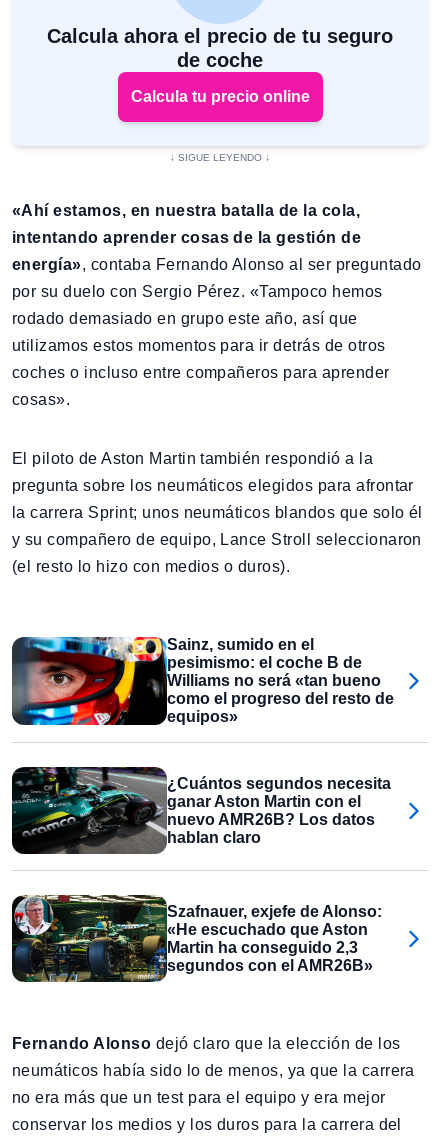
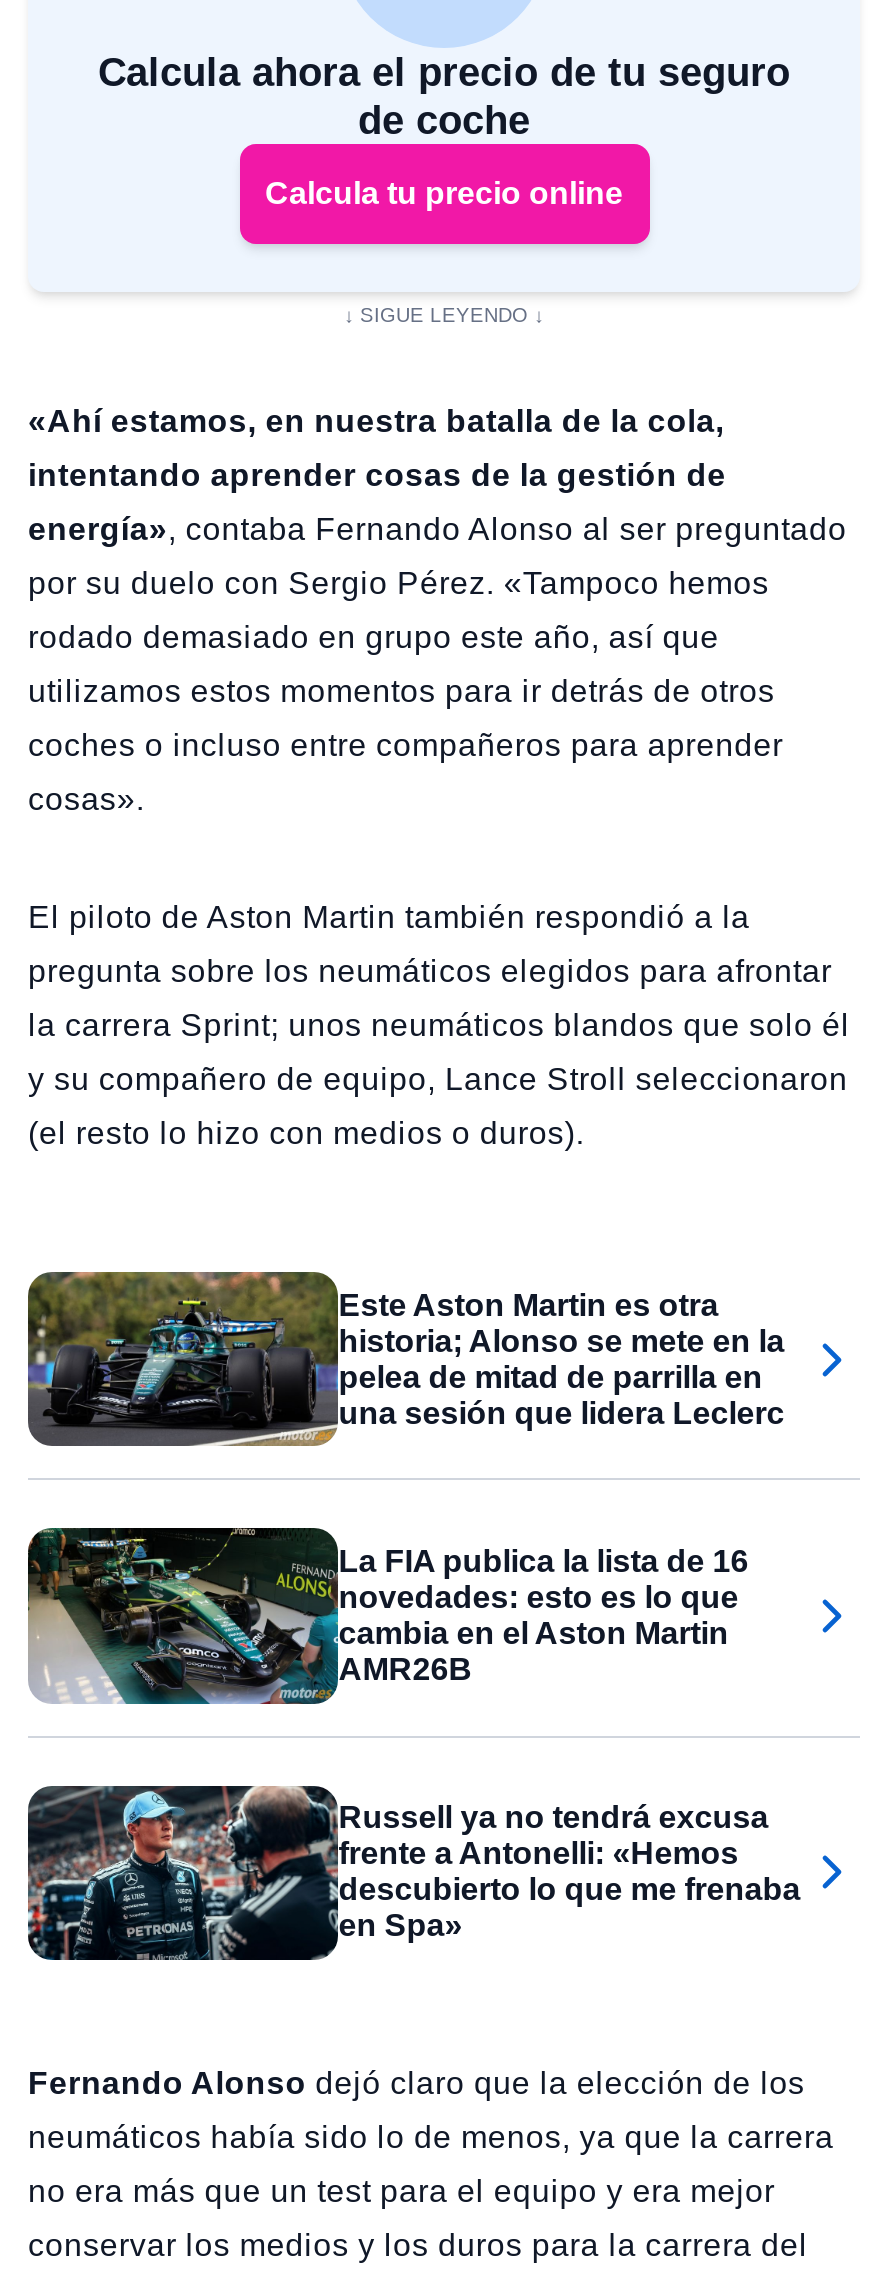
- [image]
- Sainz, sumido en el
- pesimismo: el coche B de
- Williams no será «tan bueno
- como el progreso del resto de
- equipos»
+ [image]
+ Este Aston Martin es otra
+ historia; Alonso se mete en la
+ pelea de mitad de parrilla en
+ una sesión que lidera Leclerc

- [image]
- ¿Cuántos segundos necesita
- ganar Aston Martin con el
- nuevo AMR26B? Los datos
- hablan claro
+ [image]
+ La FIA publica la lista de 16
+ novedades: esto es lo que
+ cambia en el Aston Martin
+ AMR26B

- [image]
- Szafnauer, exjefe de Alonso:
- «He escuchado que Aston
- Martin ha conseguido 2,3
- segundos con el AMR26B»
+ [image]
+ Russell ya no tendrá excusa
+ frente a Antonelli: «Hemos
+ descubierto lo que me frenaba
+ en Spa»
